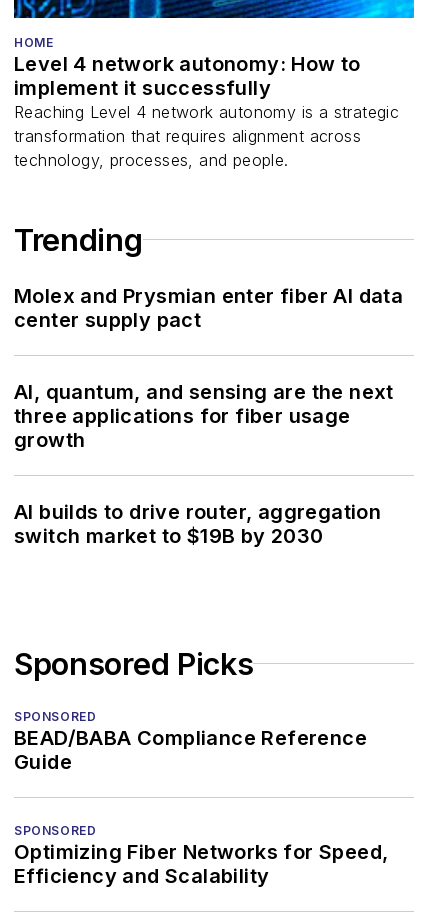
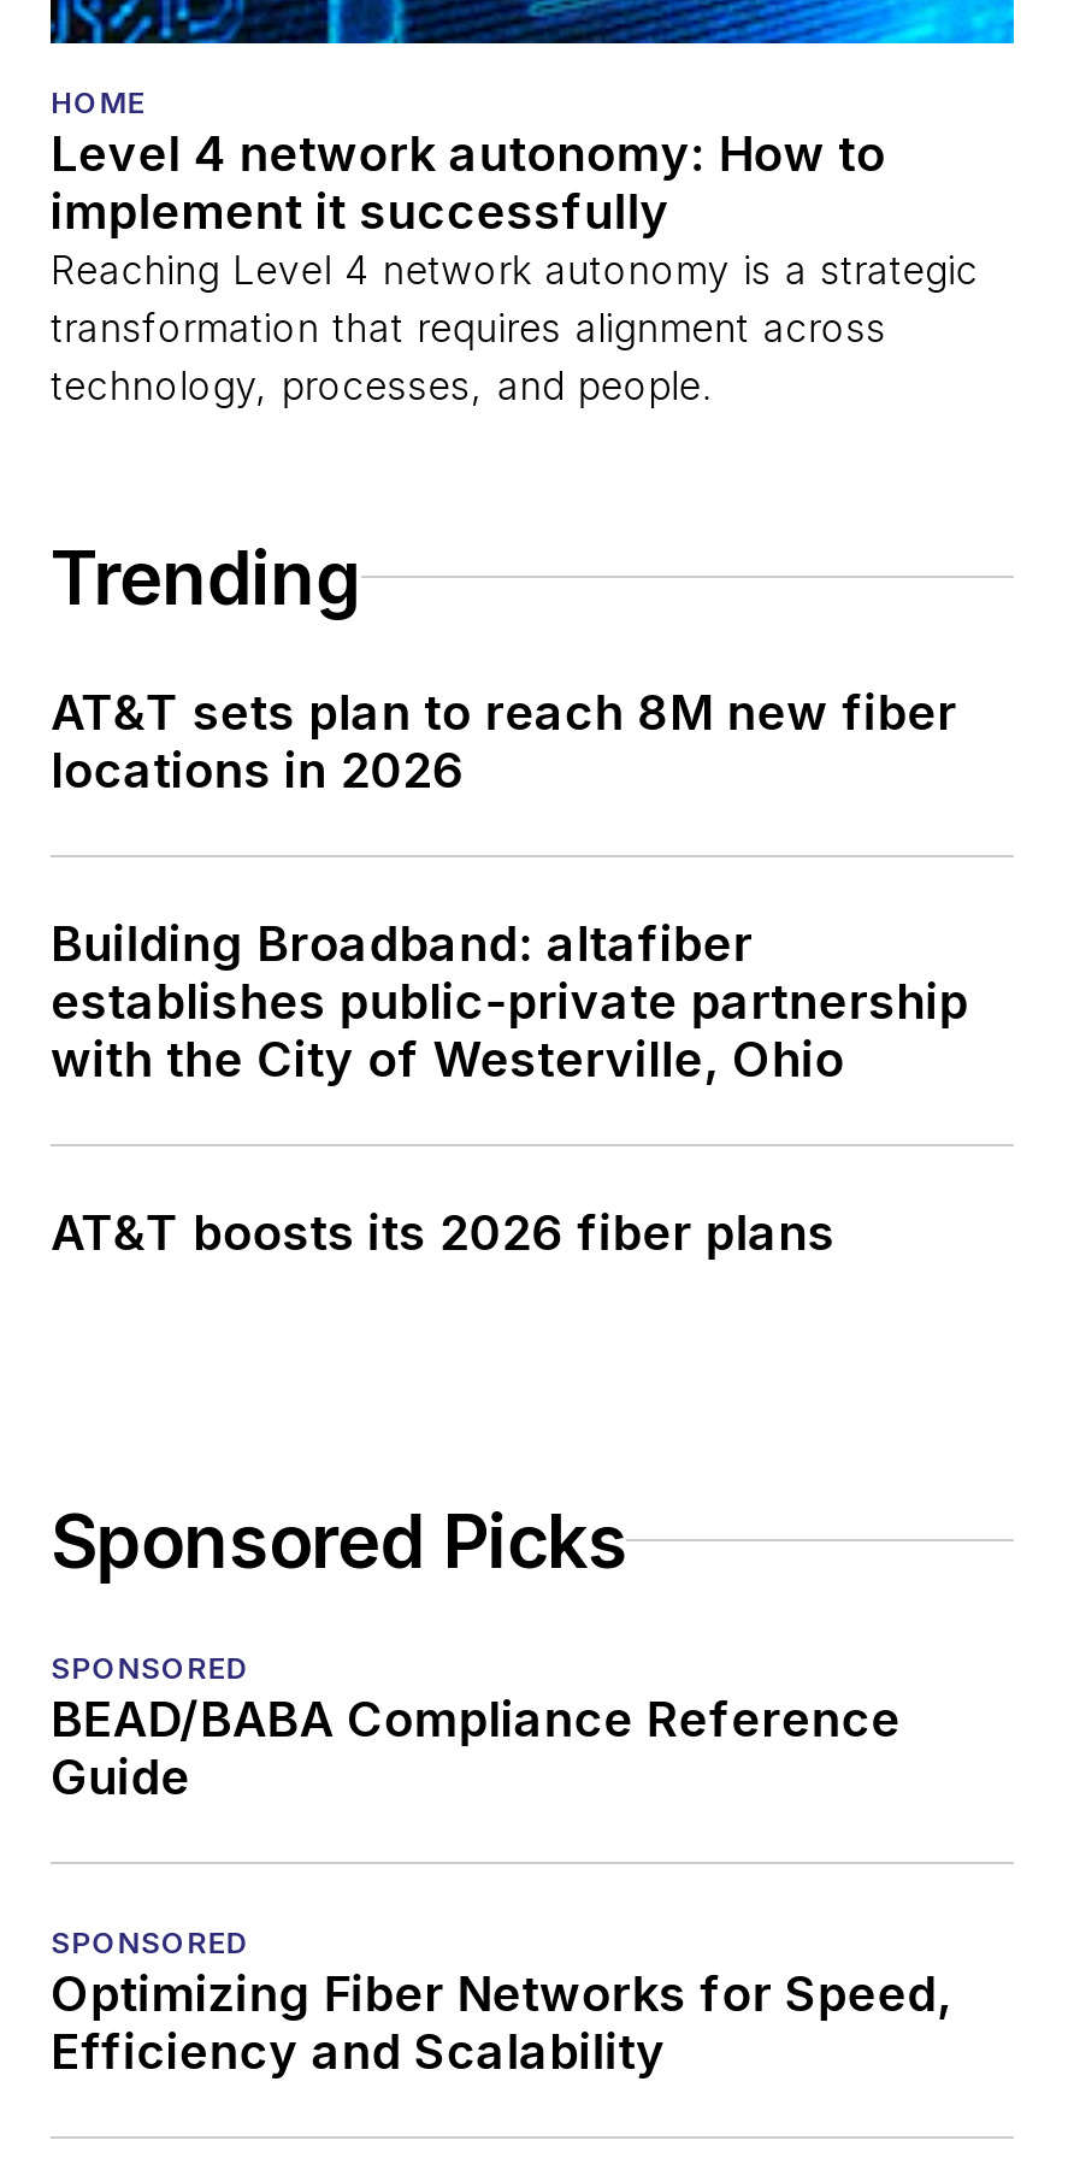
- Molex and Prysmian enter fiber AI data
- center supply pact
+ AT&T sets plan to reach 8M new fiber
+ locations in 2026

- AI, quantum, and sensing are the next
- three applications for fiber usage
- growth
+ Building Broadband: altafiber
+ establishes public-private partnership
+ with the City of Westerville, Ohio

- AI builds to drive router, aggregation
- switch market to $19B by 2030
+ AT&T boosts its 2026 fiber plans
